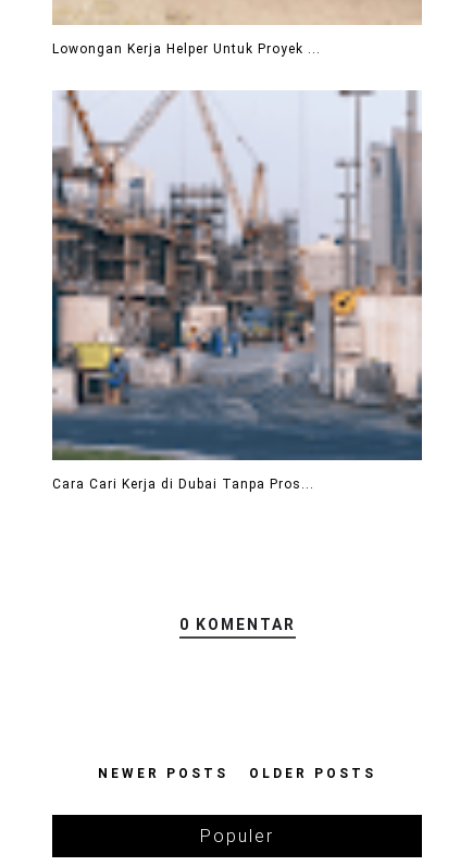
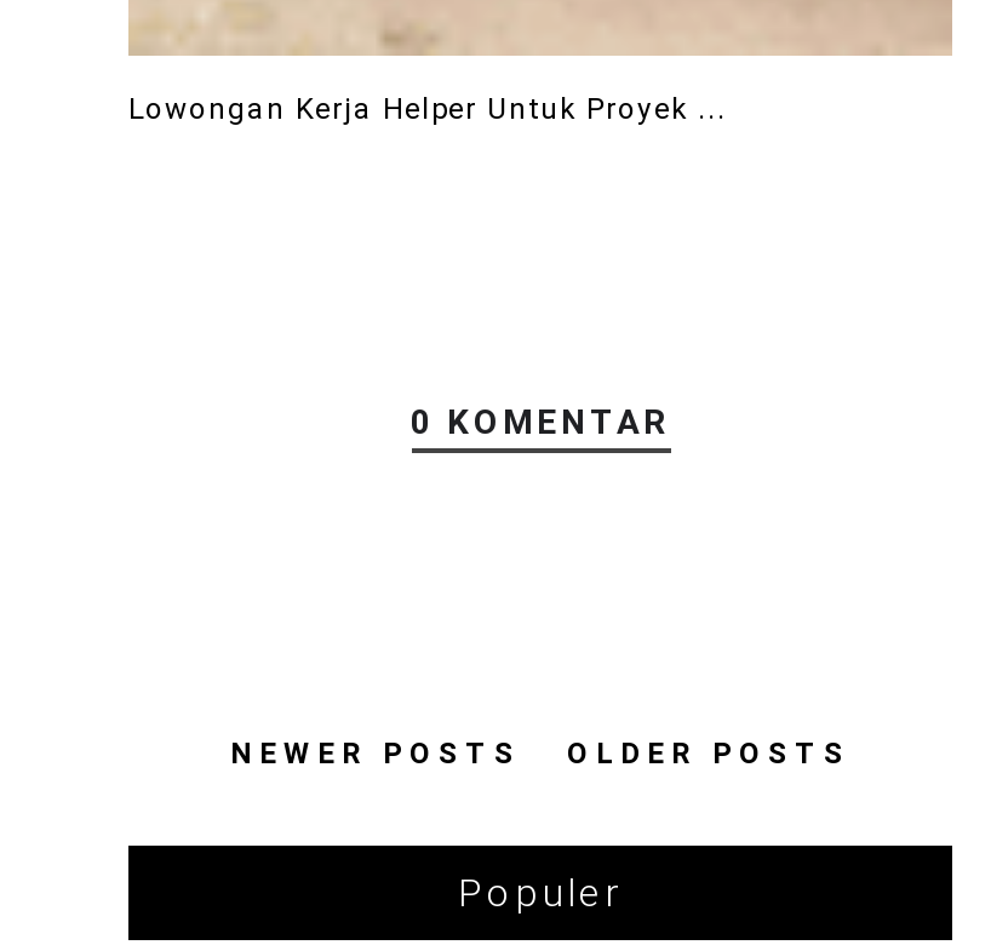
- [image]
- Cara Cari Kerja di Dubai Tanpa Pros...
